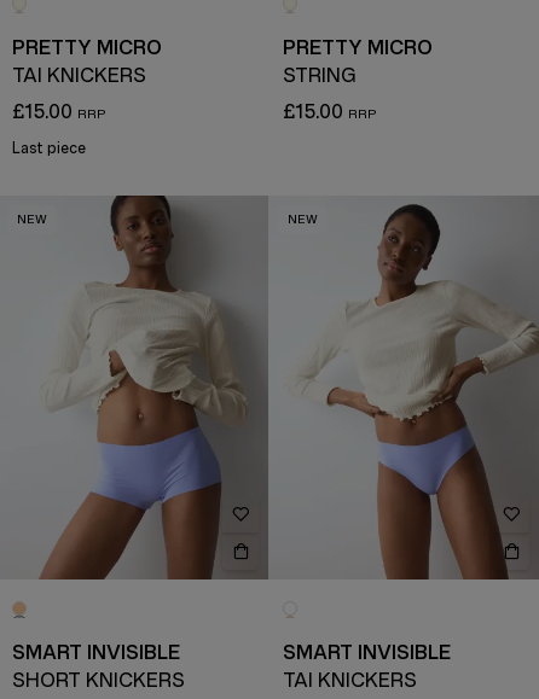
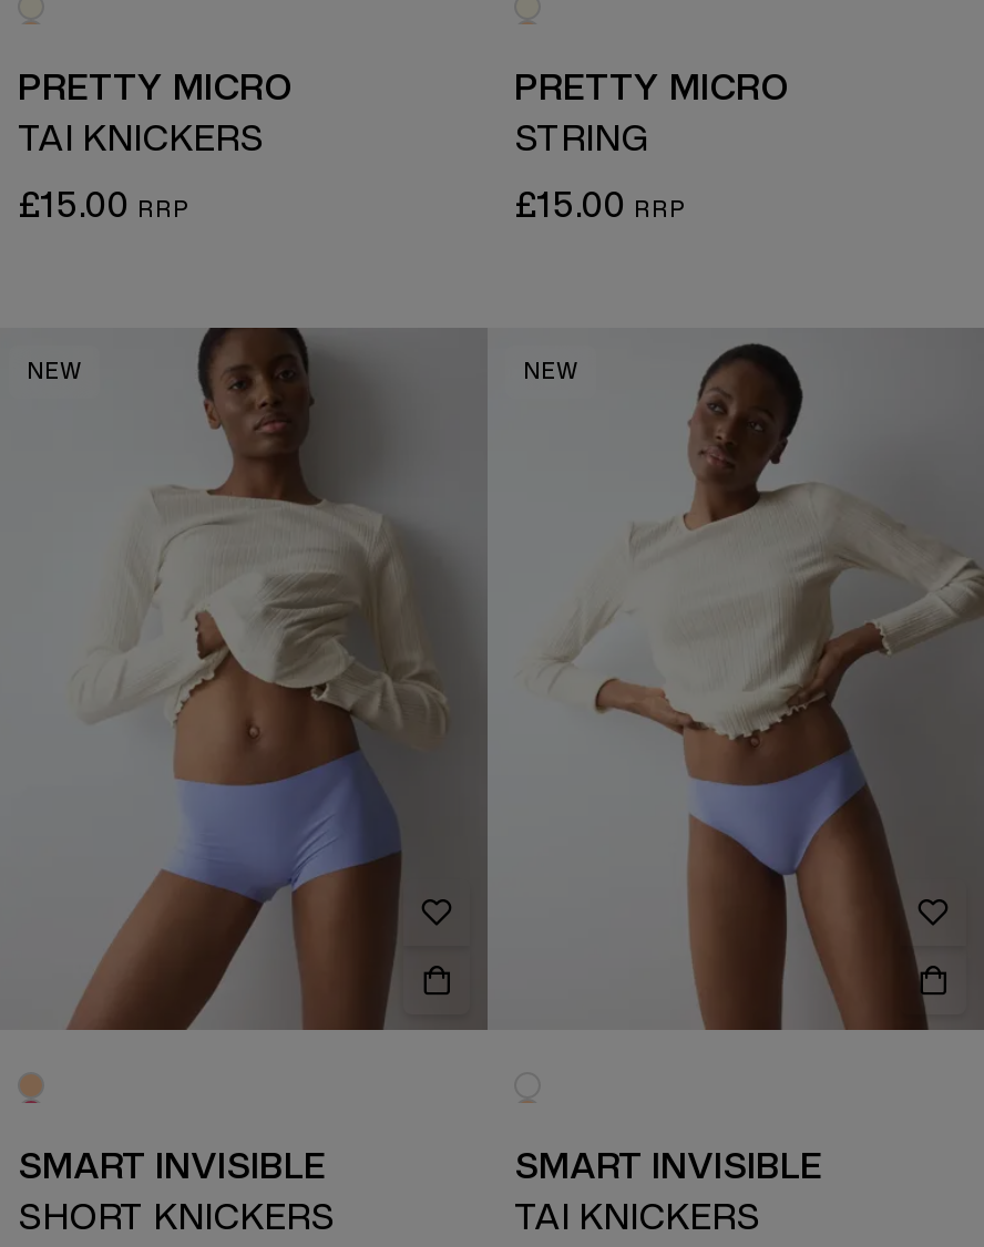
- Last piece
